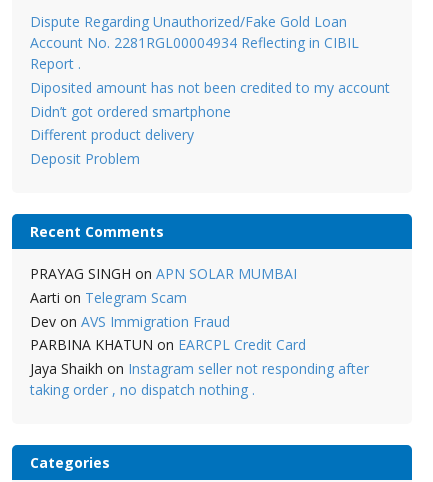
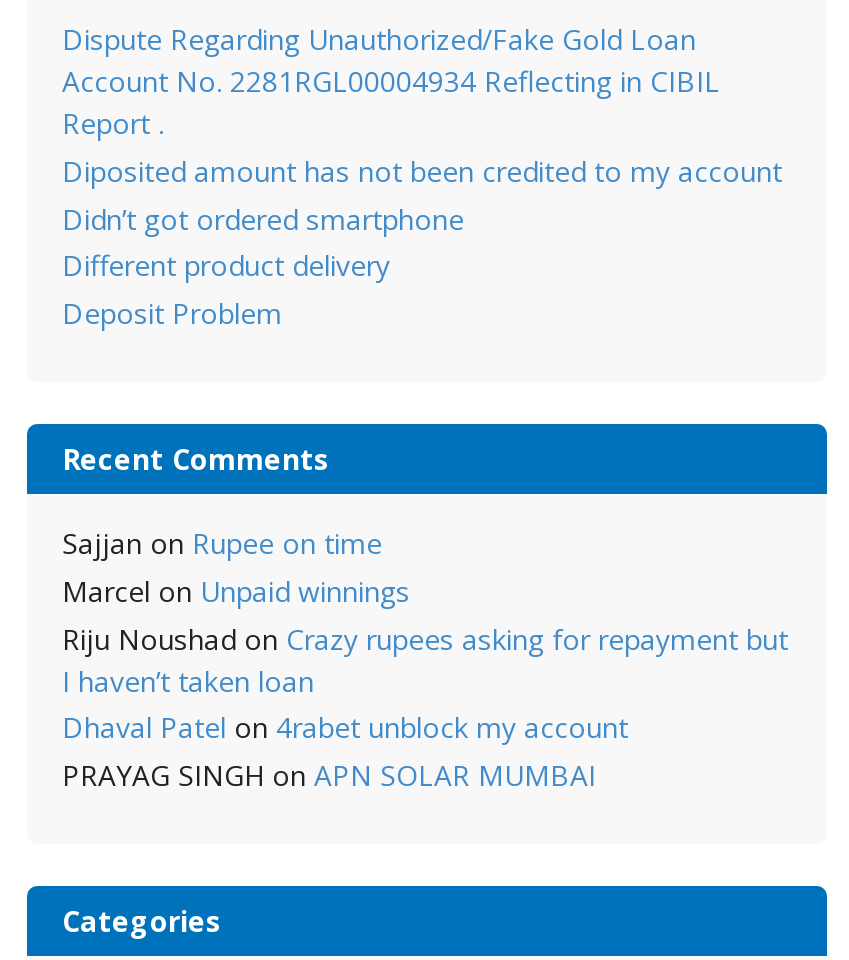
+ Sajjan on Rupee on time
+ Marcel on Unpaid winnings
+ Riju Noushad on Crazy rupees asking for repayment but
+ I haven’t taken loan
+ Dhaval Patel on 4rabet unblock my account

moved down: PRAYAG SINGH on APN SOLAR MUMBAI

- Aarti on Telegram Scam
- Dev on AVS Immigration Fraud
- PARBINA KHATUN on EARCPL Credit Card
- Jaya Shaikh on Instagram seller not responding after
- taking order , no dispatch nothing .
